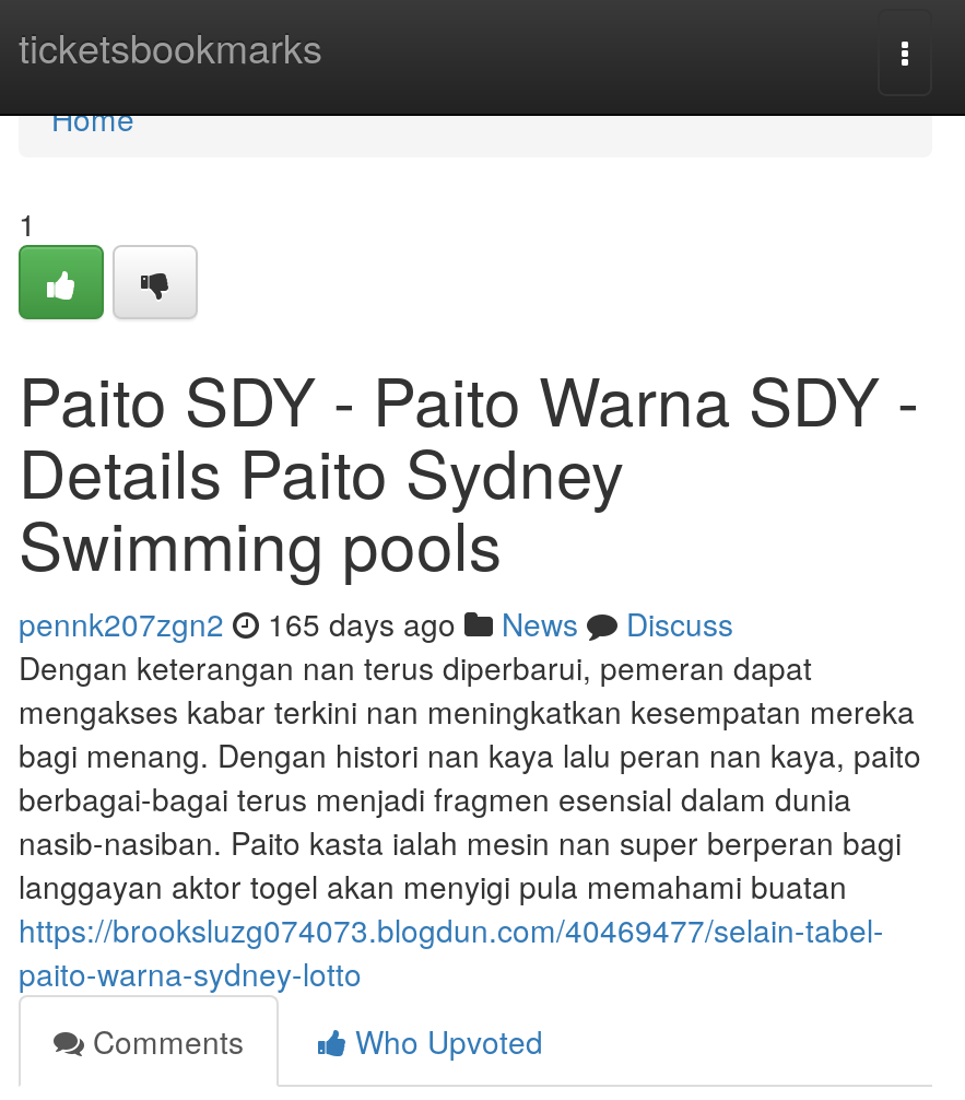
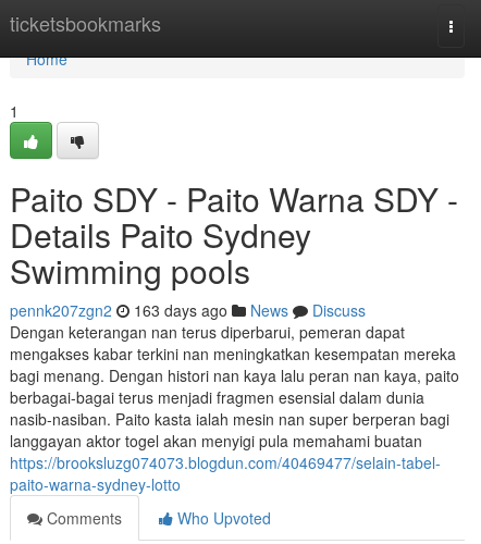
- pennk207zgn2 165 days ago News Discuss
+ pennk207zgn2 163 days ago News Discuss
